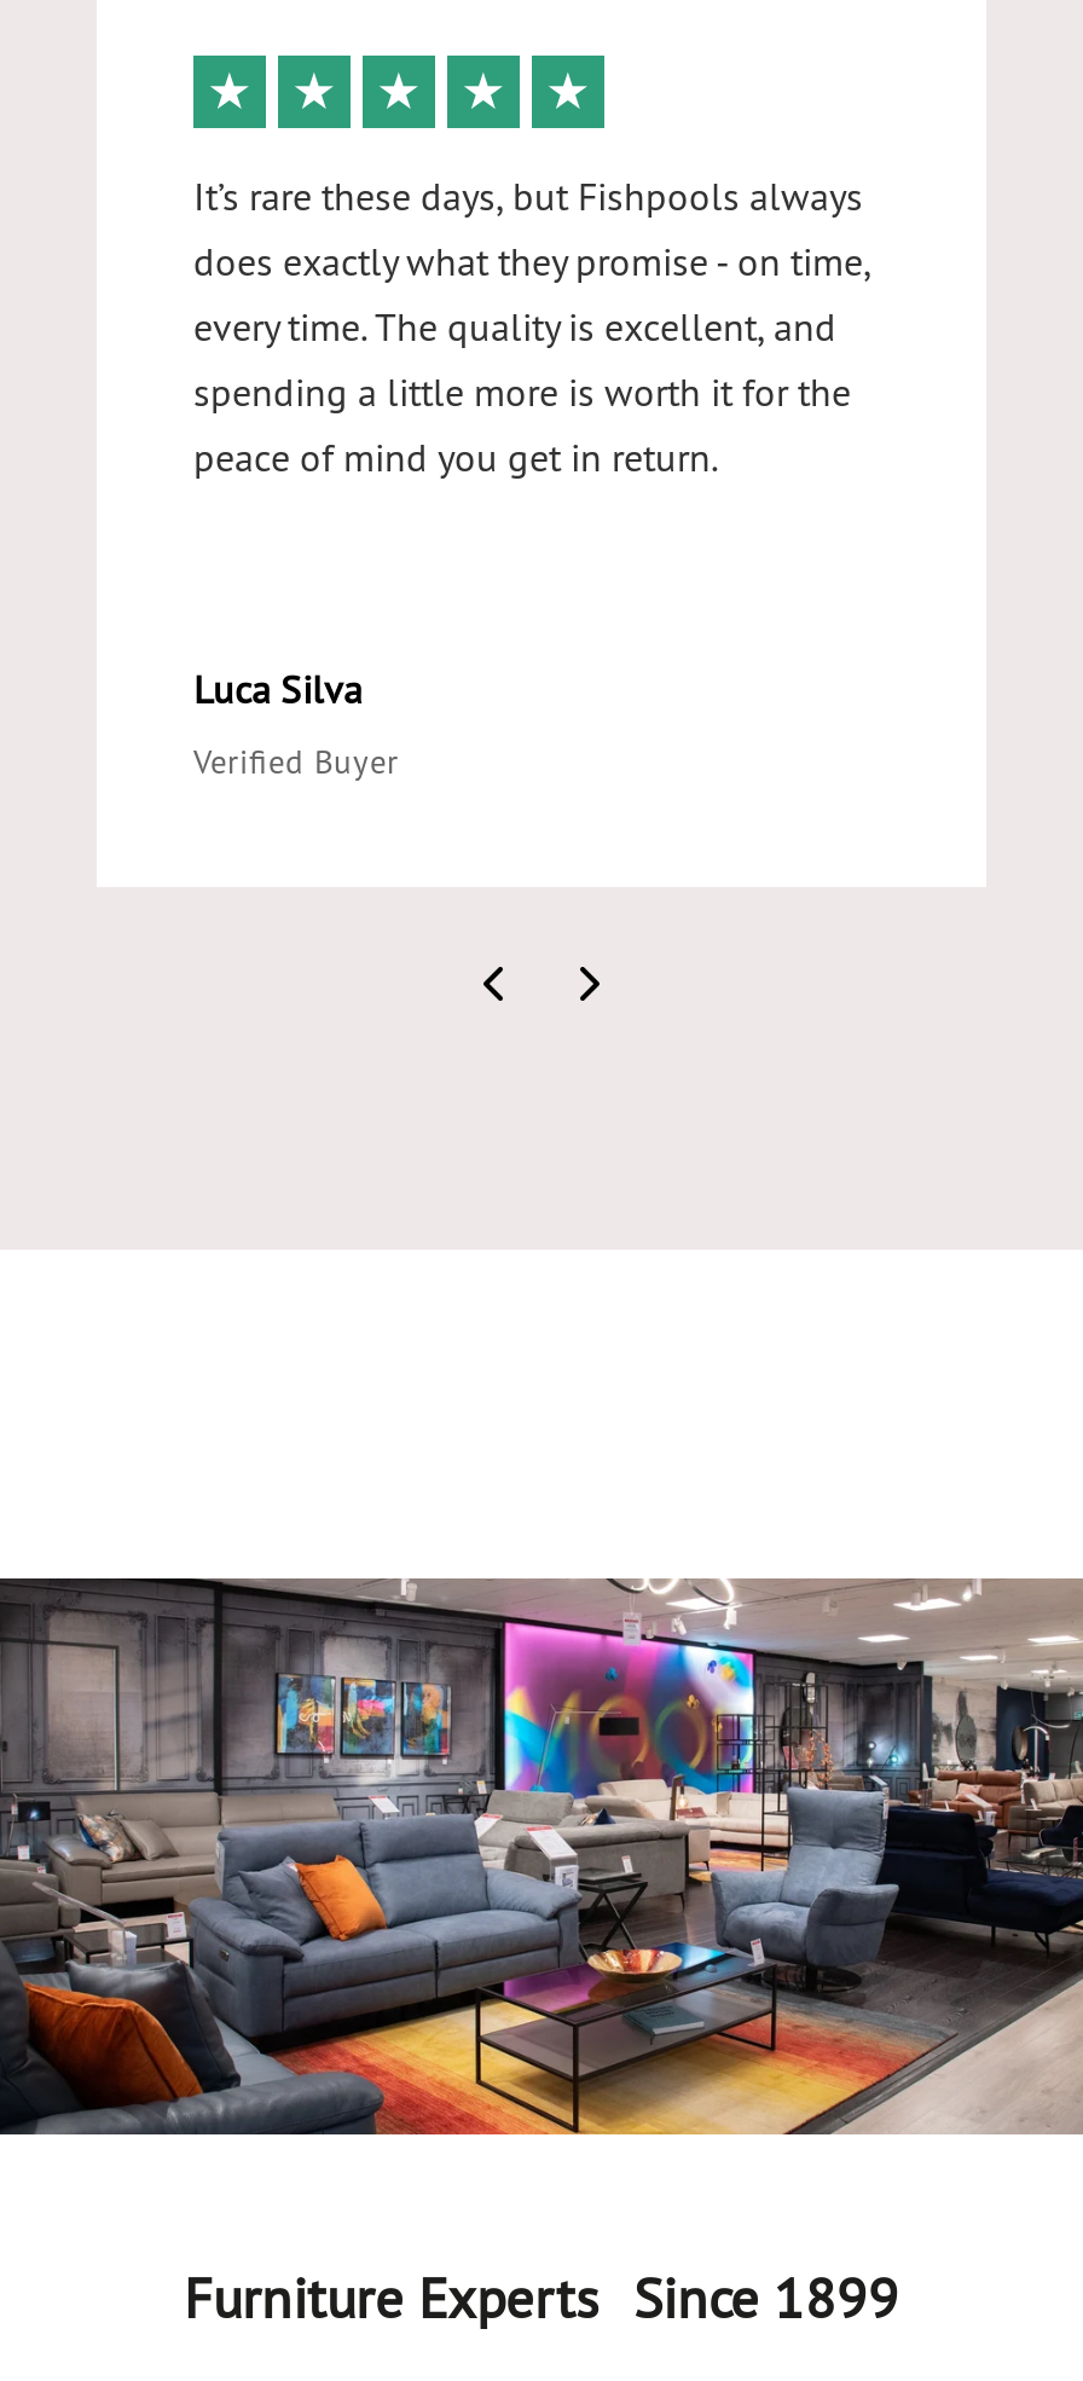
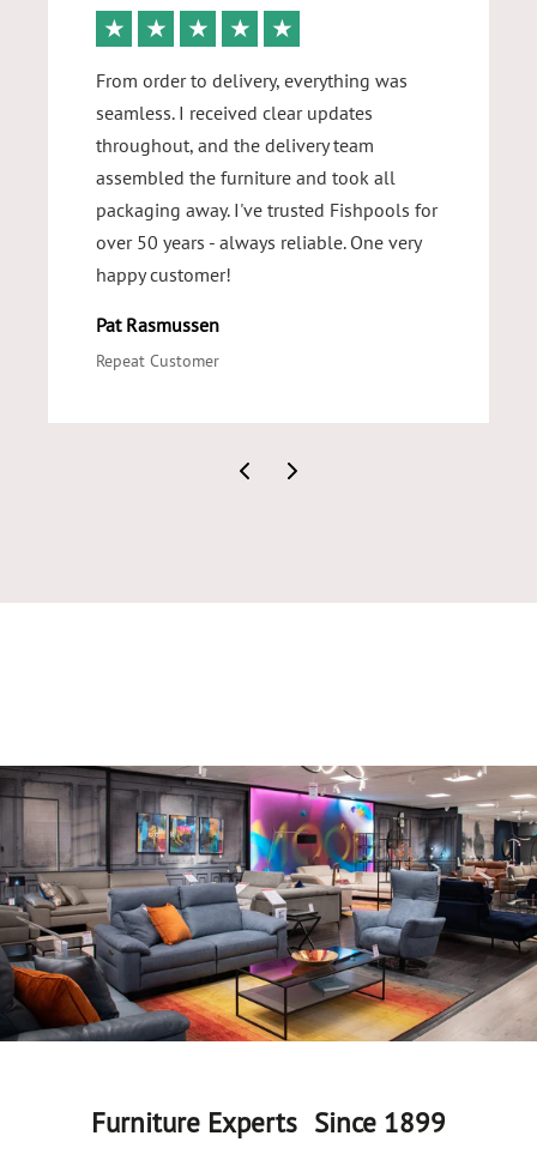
- It’s rare these days, but Fishpools always
- does exactly what they promise - on time,
- every time. The quality is excellent, and
- spending a little more is worth it for the
- peace of mind you get in return.
+ From order to delivery, everything was
+ seamless. I received clear updates
+ throughout, and the delivery team
+ assembled the furniture and took all
+ packaging away. I've trusted Fishpools for
+ over 50 years - always reliable. One very
+ happy customer!

- Luca Silva
+ Pat Rasmussen

- Verified Buyer
+ Repeat Customer
